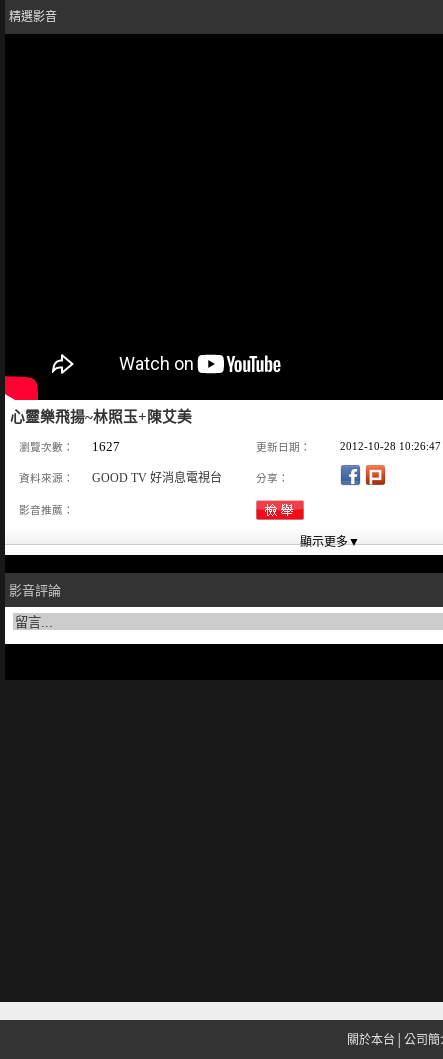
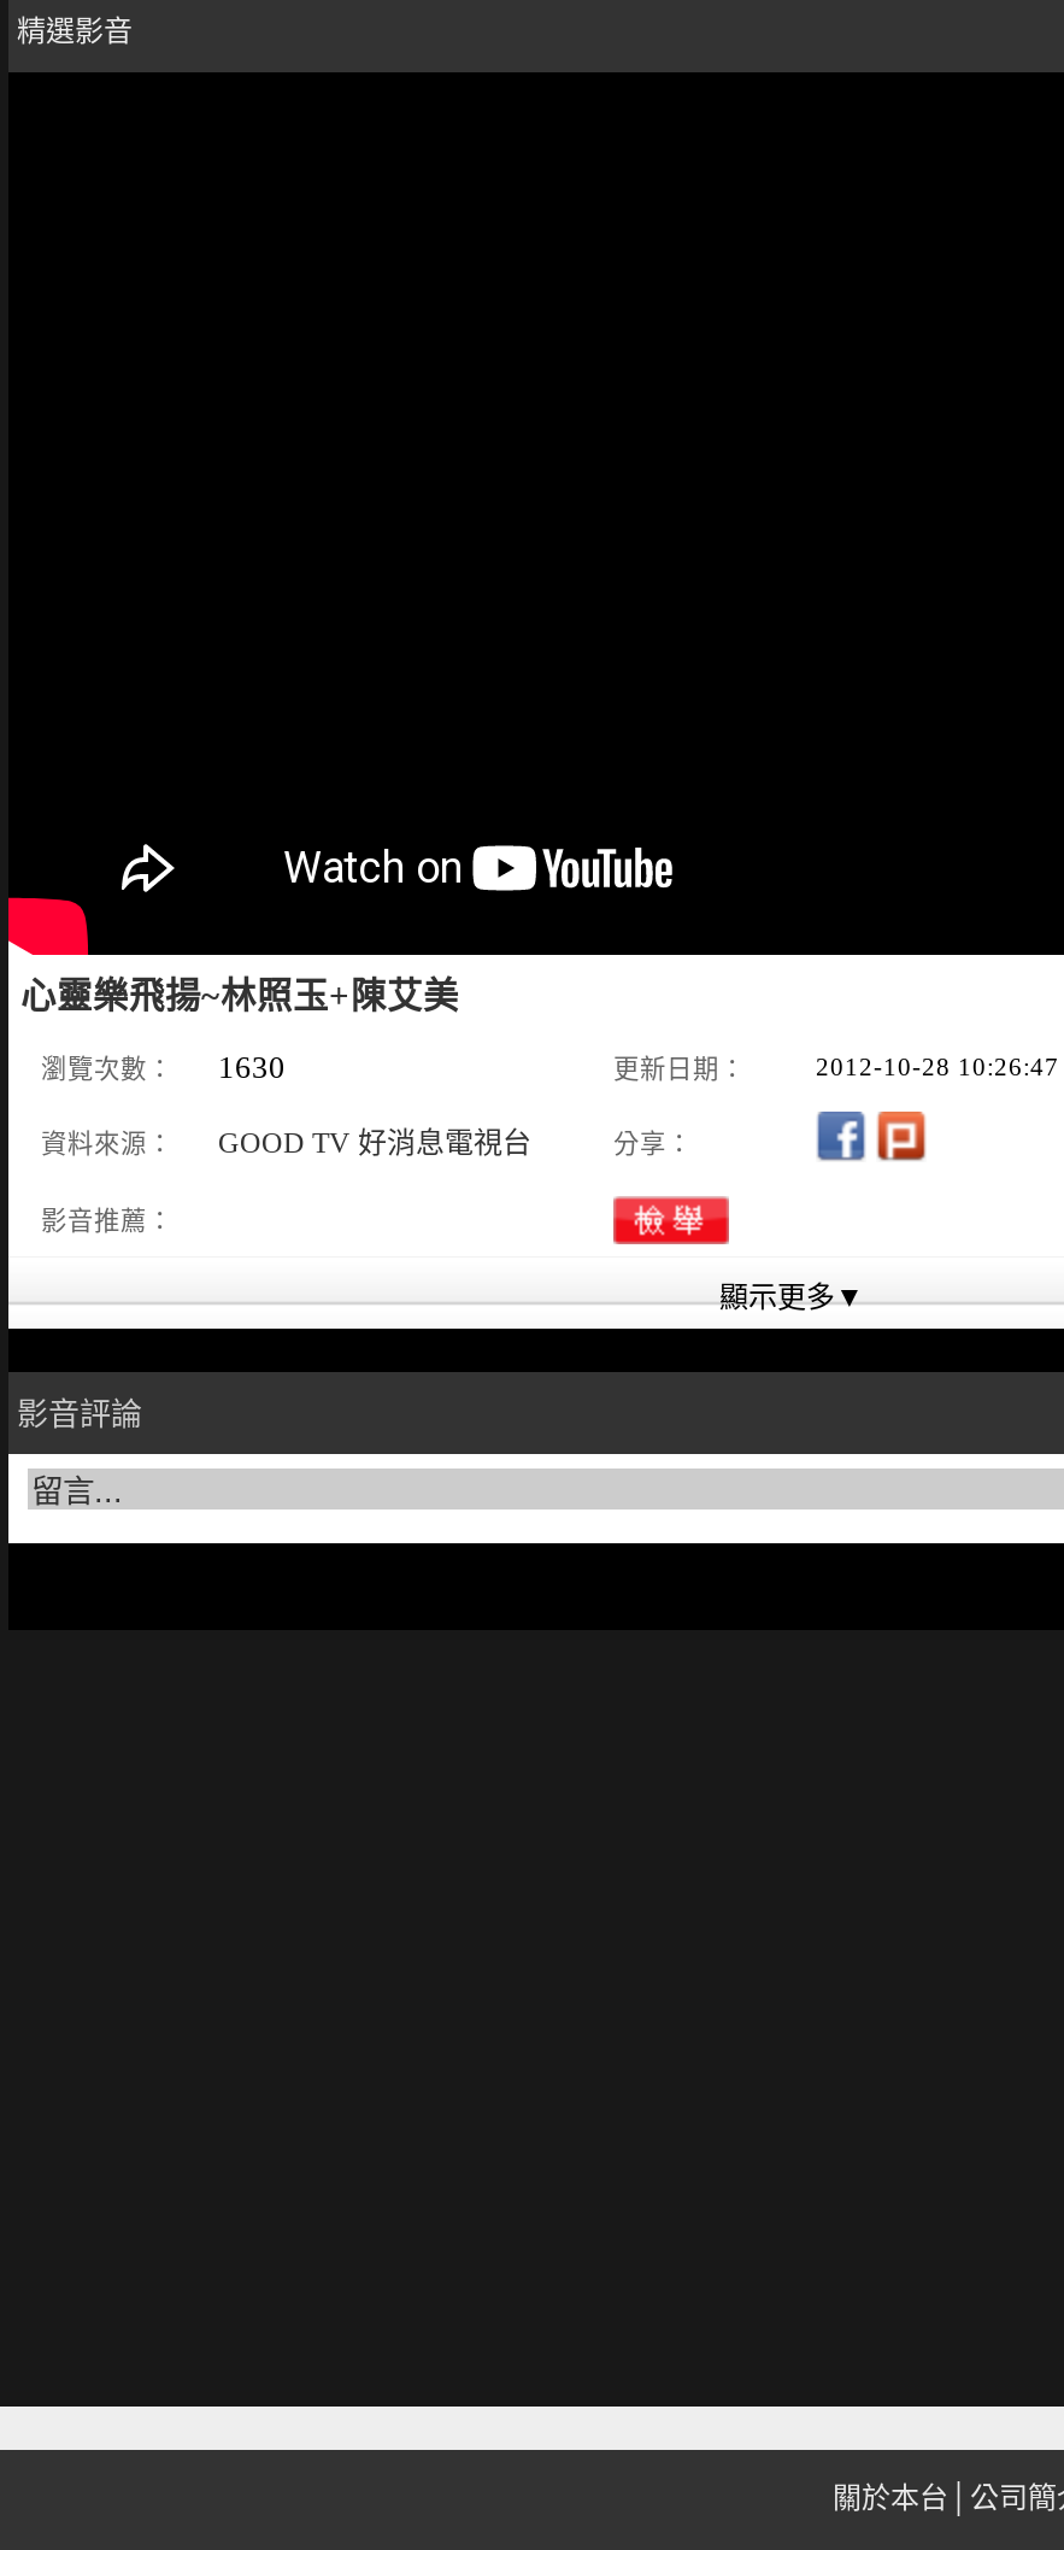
- 瀏覽次數： 1627
+ 瀏覽次數： 1630
